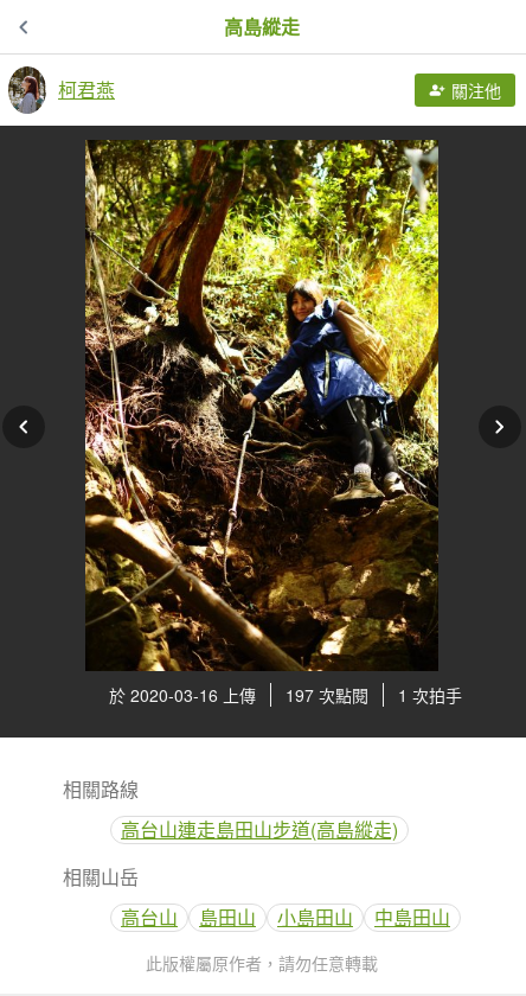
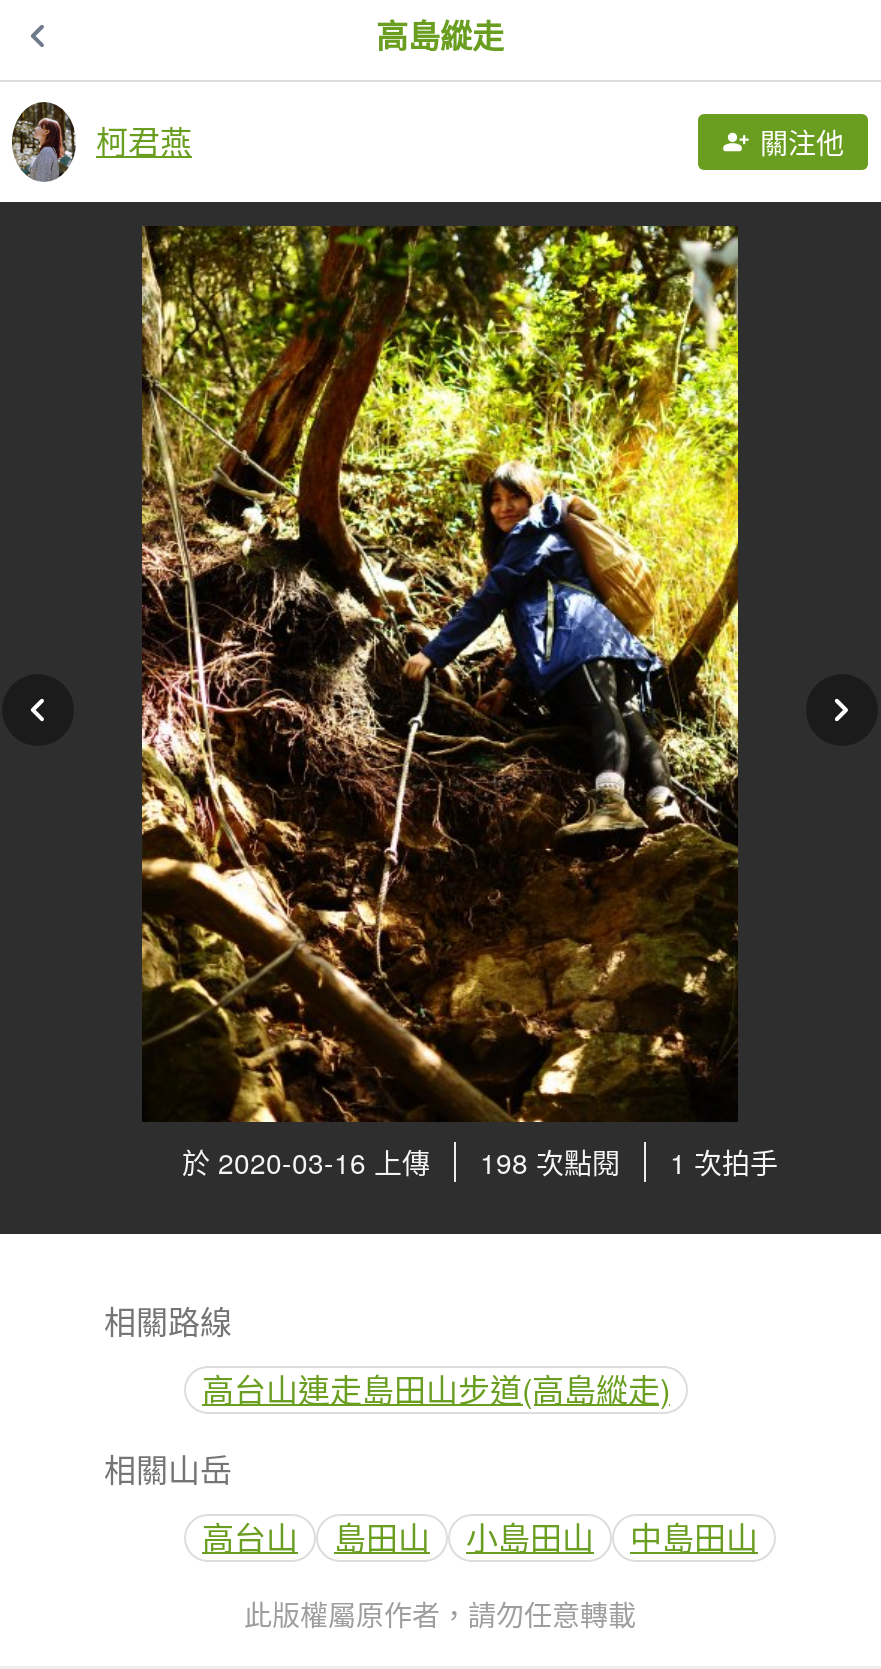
- 於 2020-03-16 上傳 197 次點閱 1 次拍手
+ 於 2020-03-16 上傳 198 次點閱 1 次拍手
